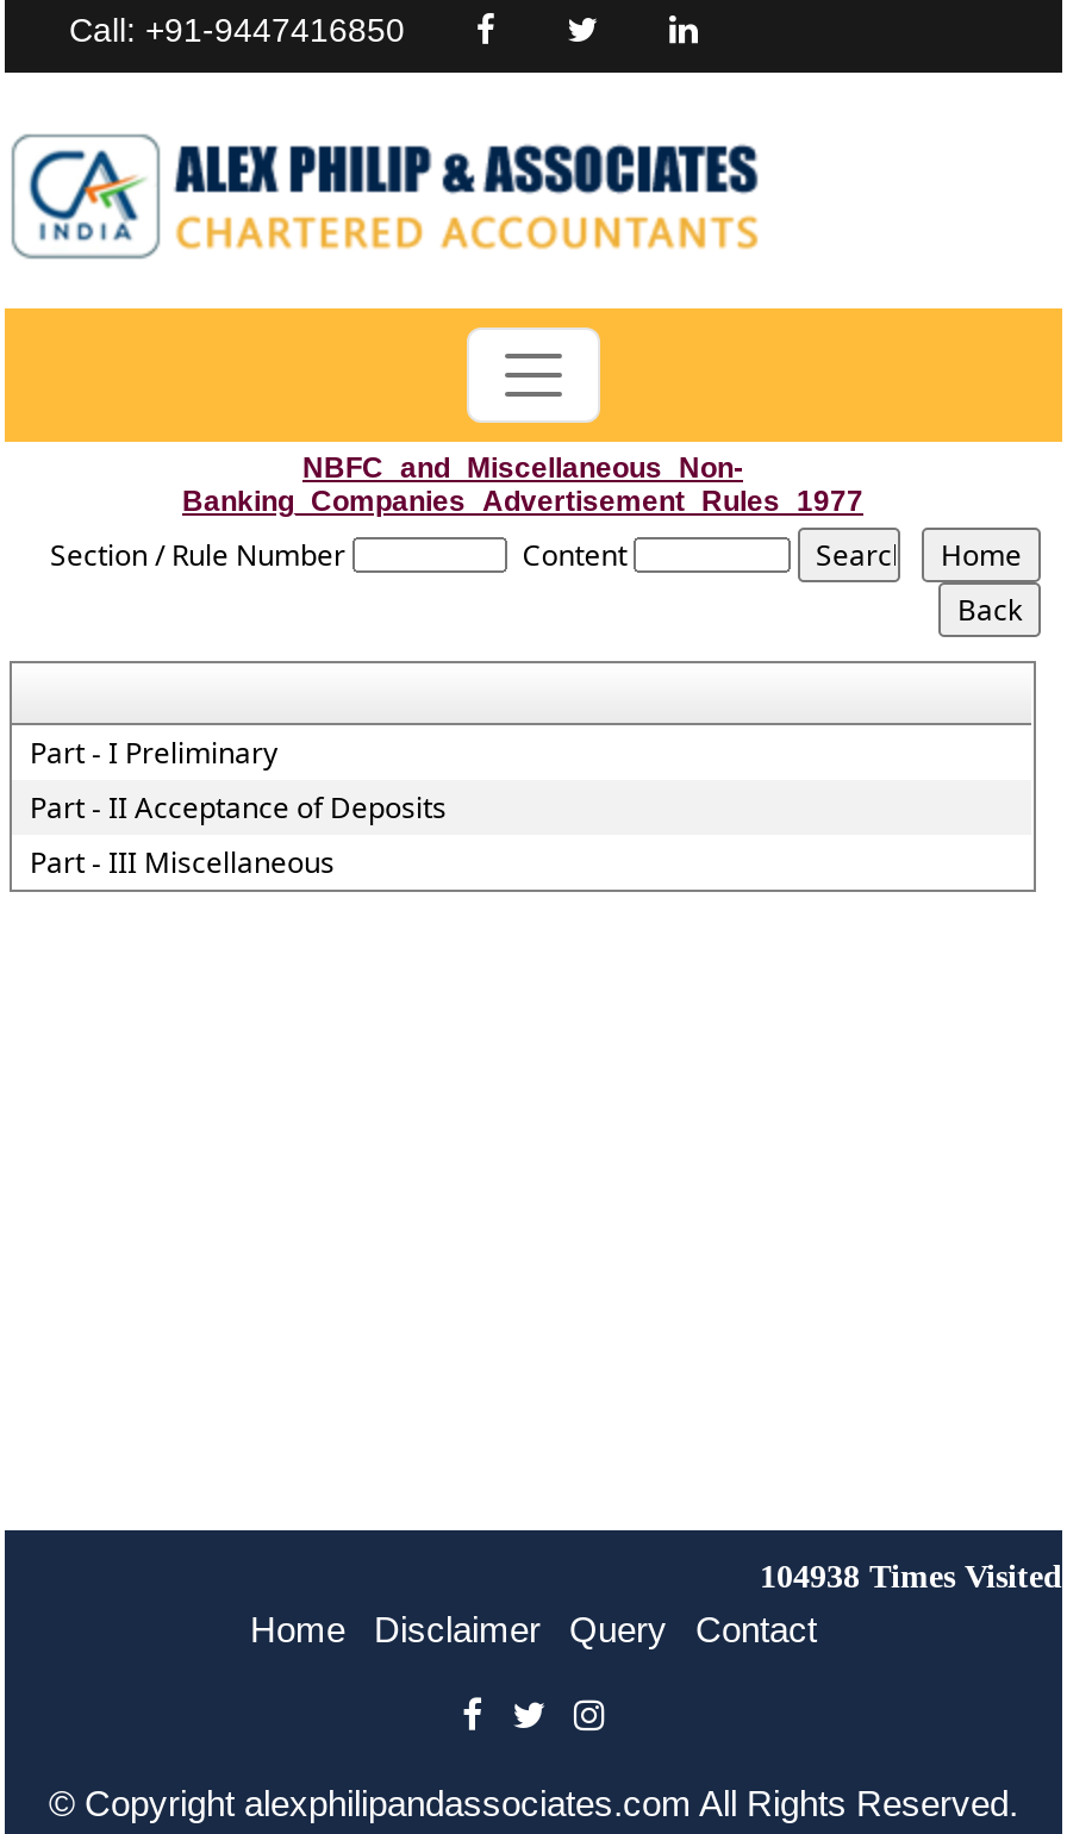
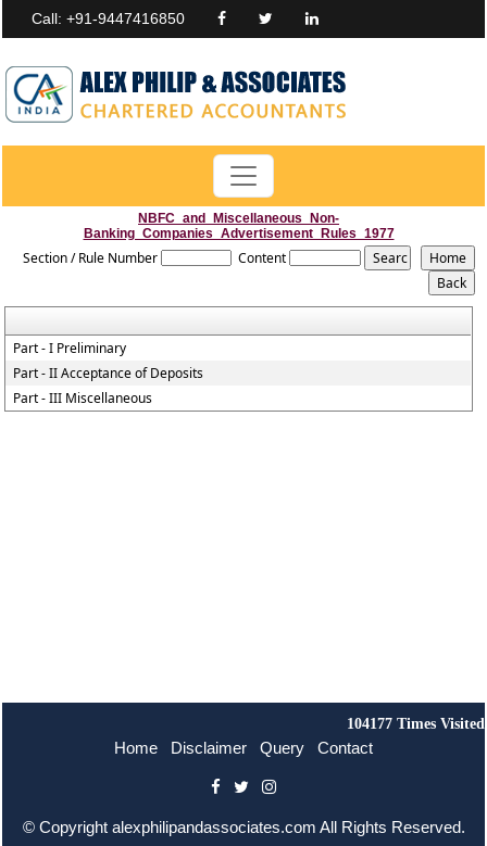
- 104938 Times Visited
+ 104177 Times Visited
